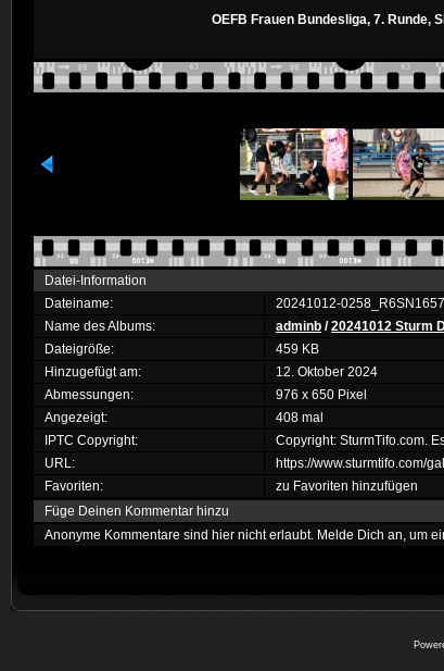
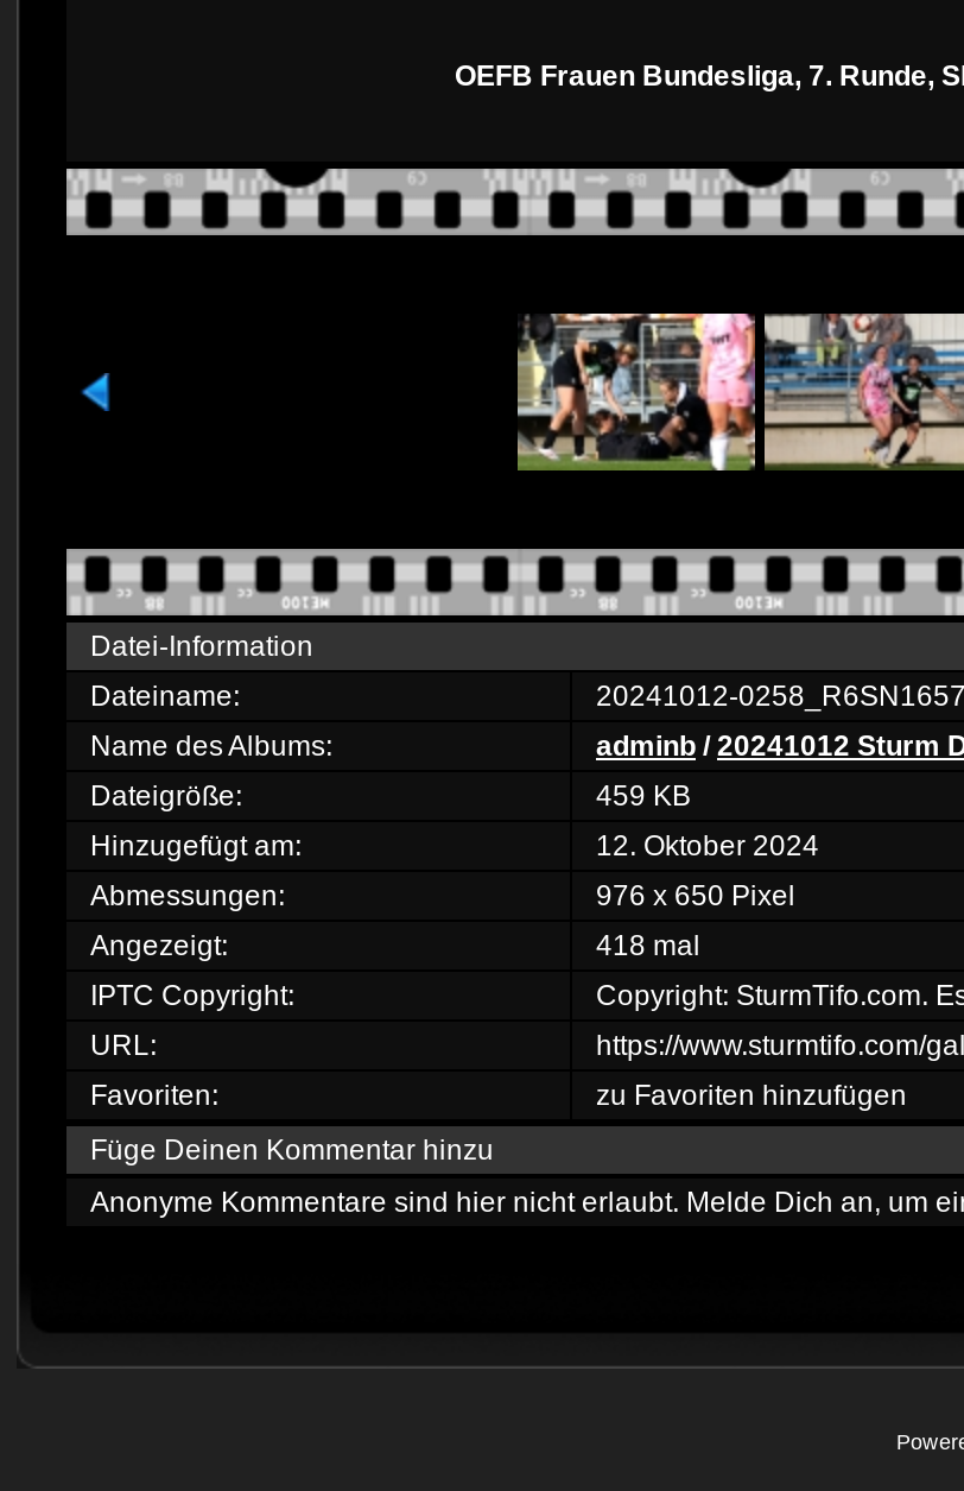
- 408 mal
+ 418 mal
